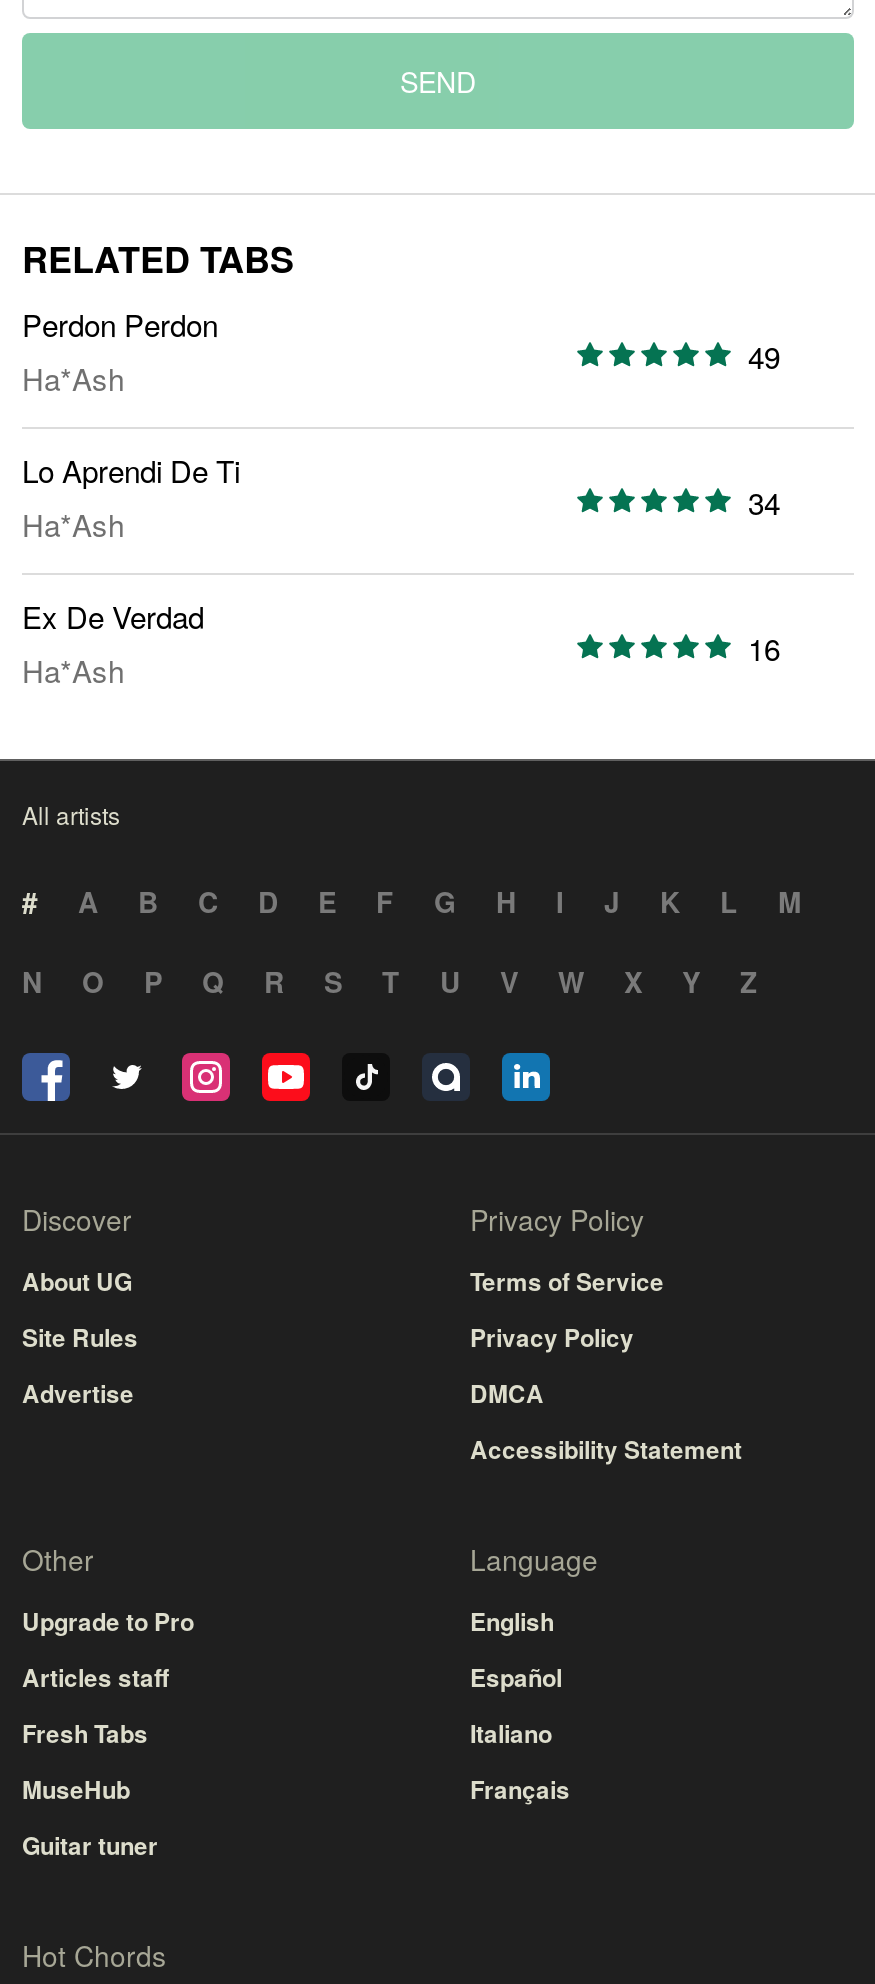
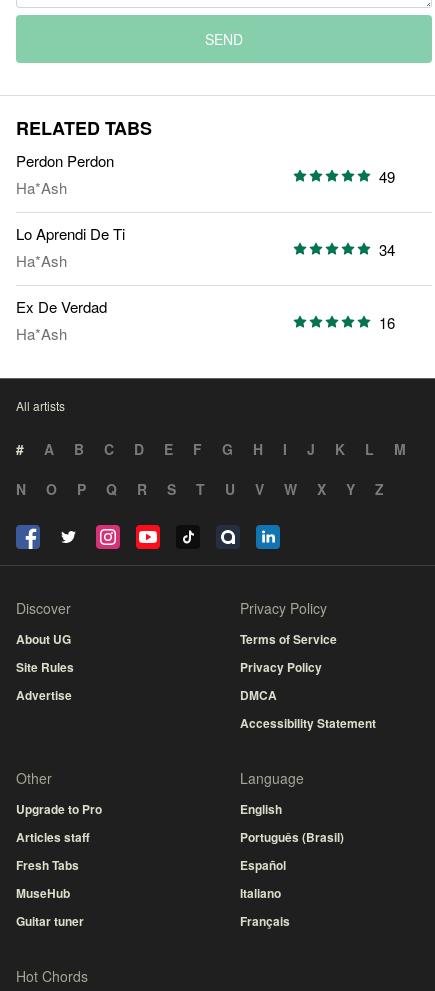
moved down: Español | Italiano | Français

+ Português (Brasil)
